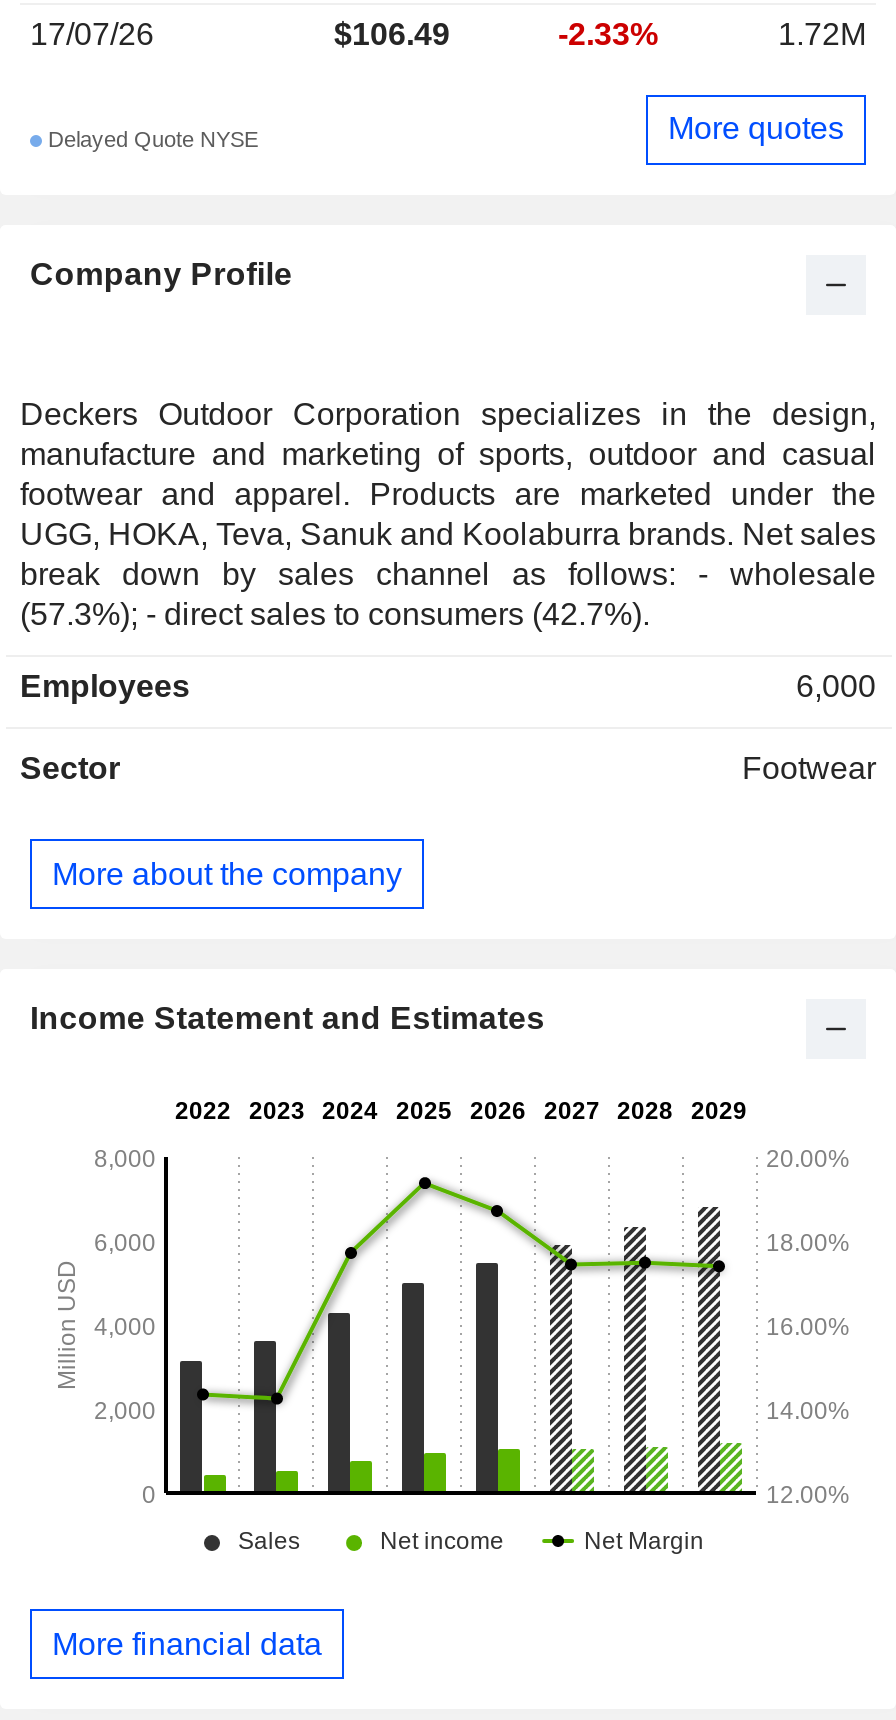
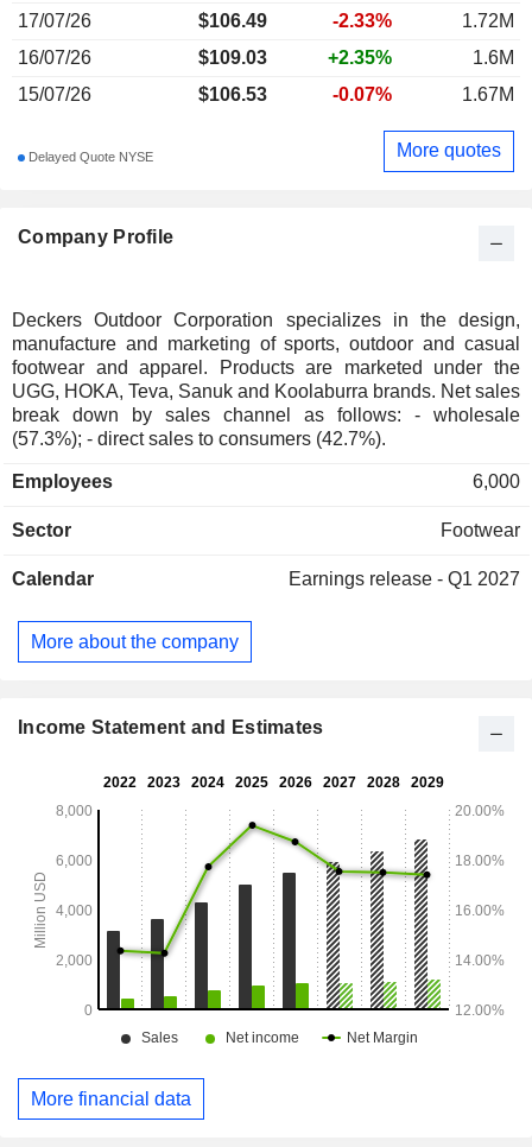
+ 16/07/26
+ $109.03
+ +2.35%
+ 1.6M
+ 15/07/26
+ $106.53
+ -0.07%
+ 1.67M

+ Calendar
+ Earnings release - Q1 2027
